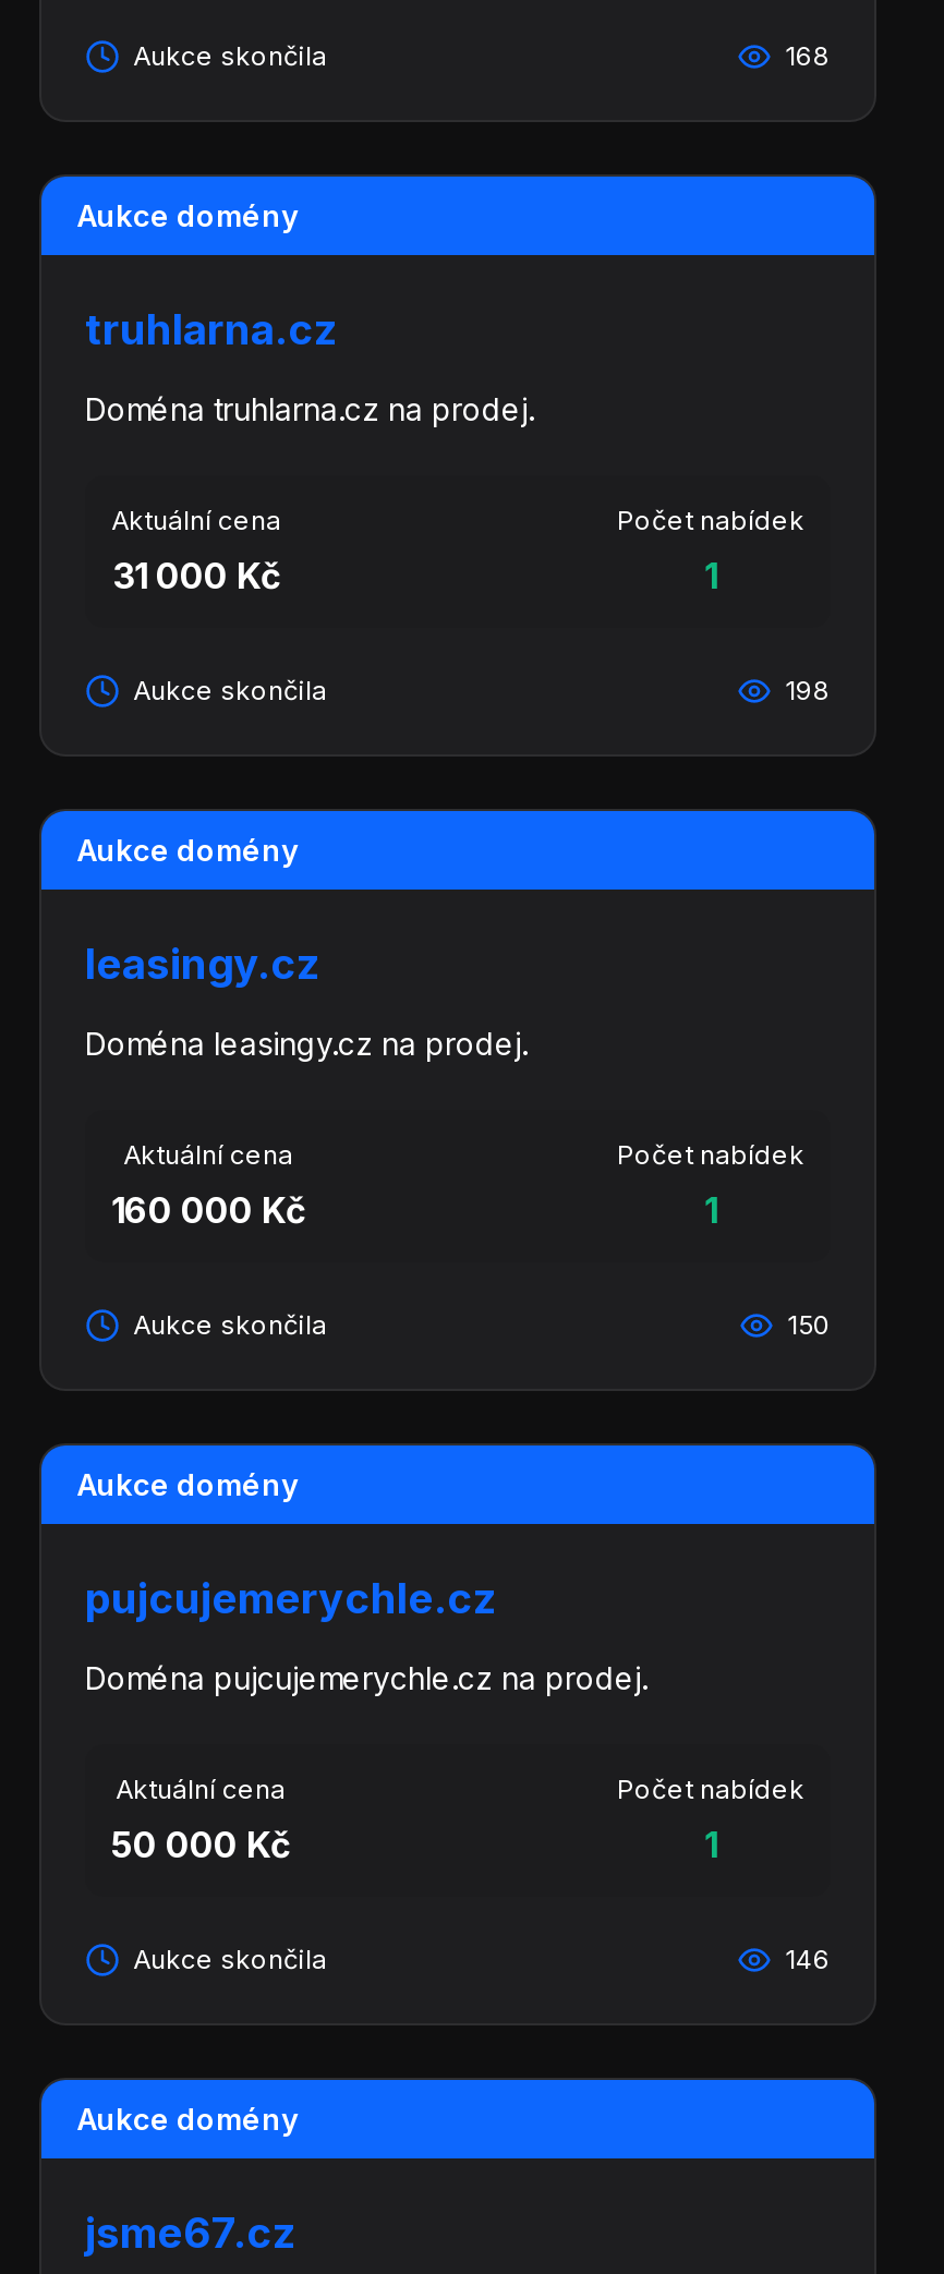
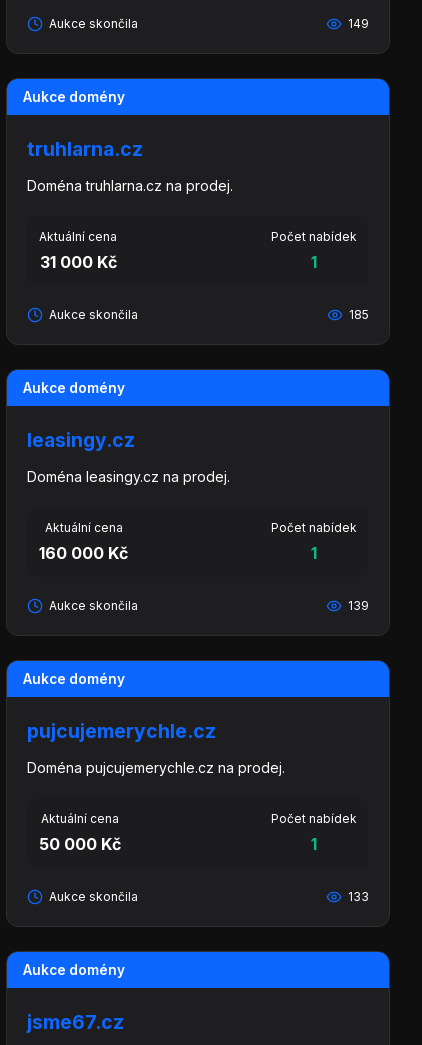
- 168
+ 149

- 198
+ 185

- 150
+ 139

- 146
+ 133
